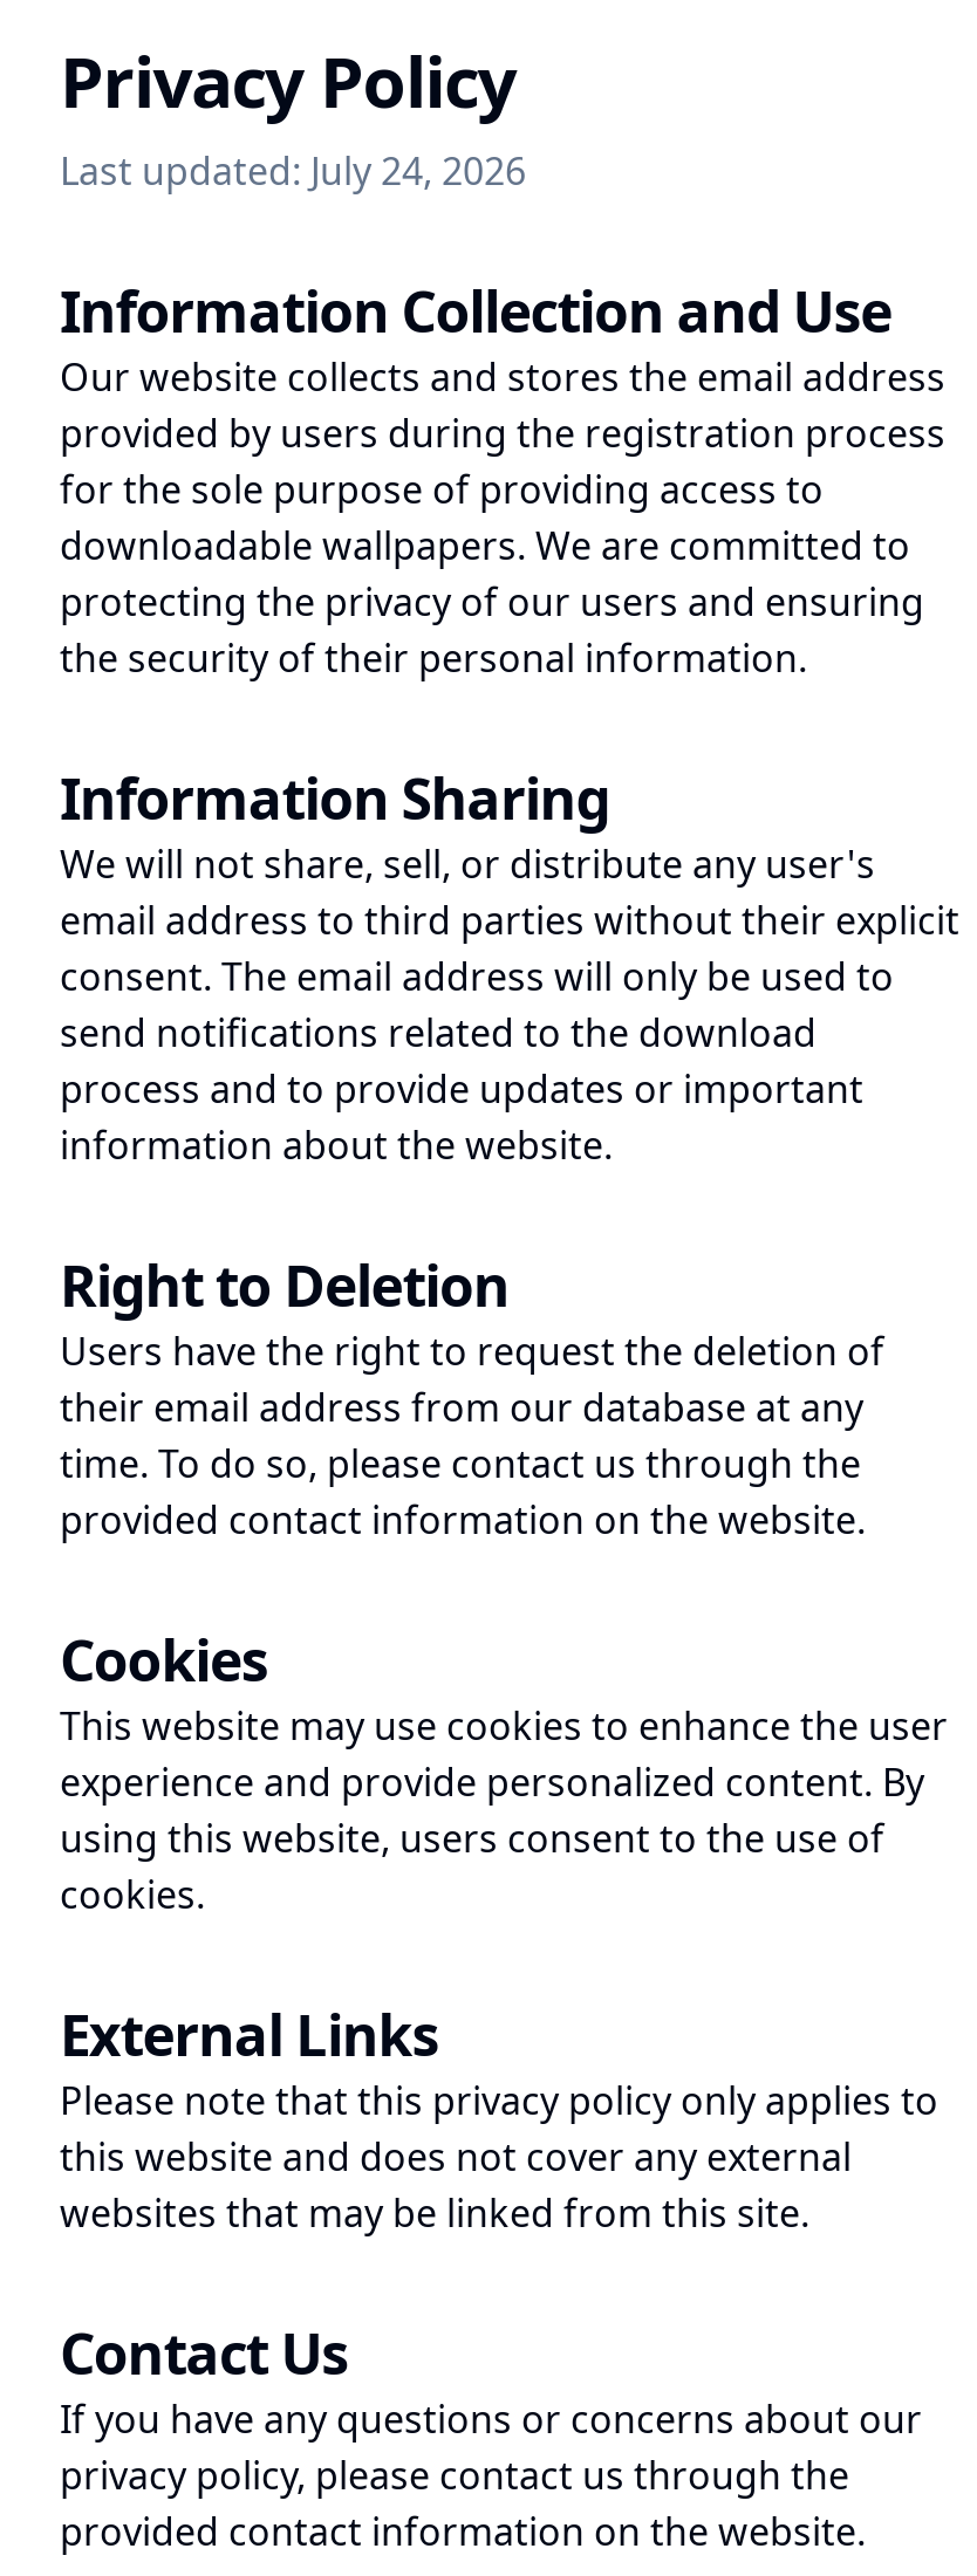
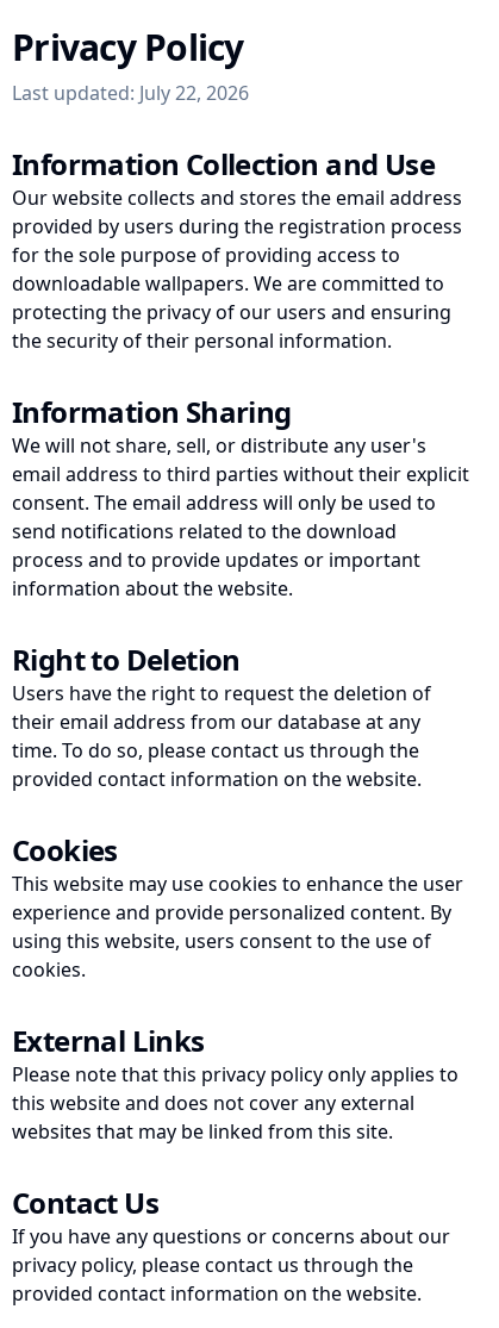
- Last updated: July 24, 2026
+ Last updated: July 22, 2026
